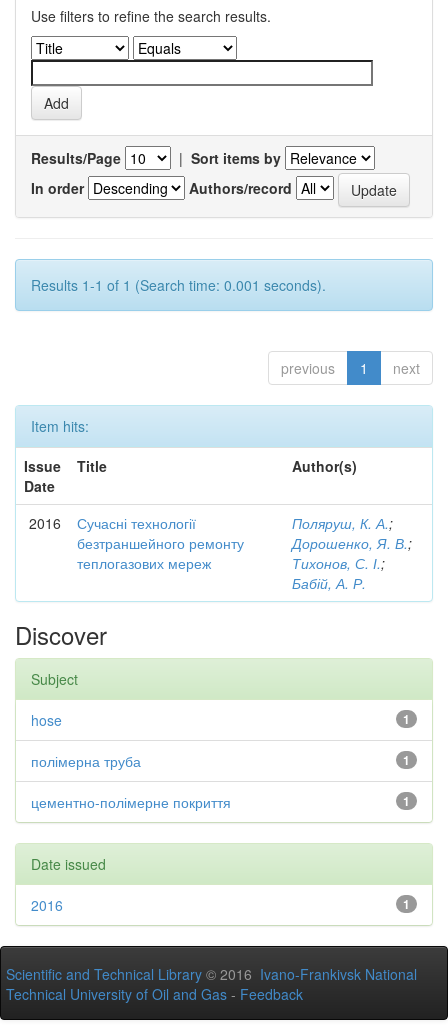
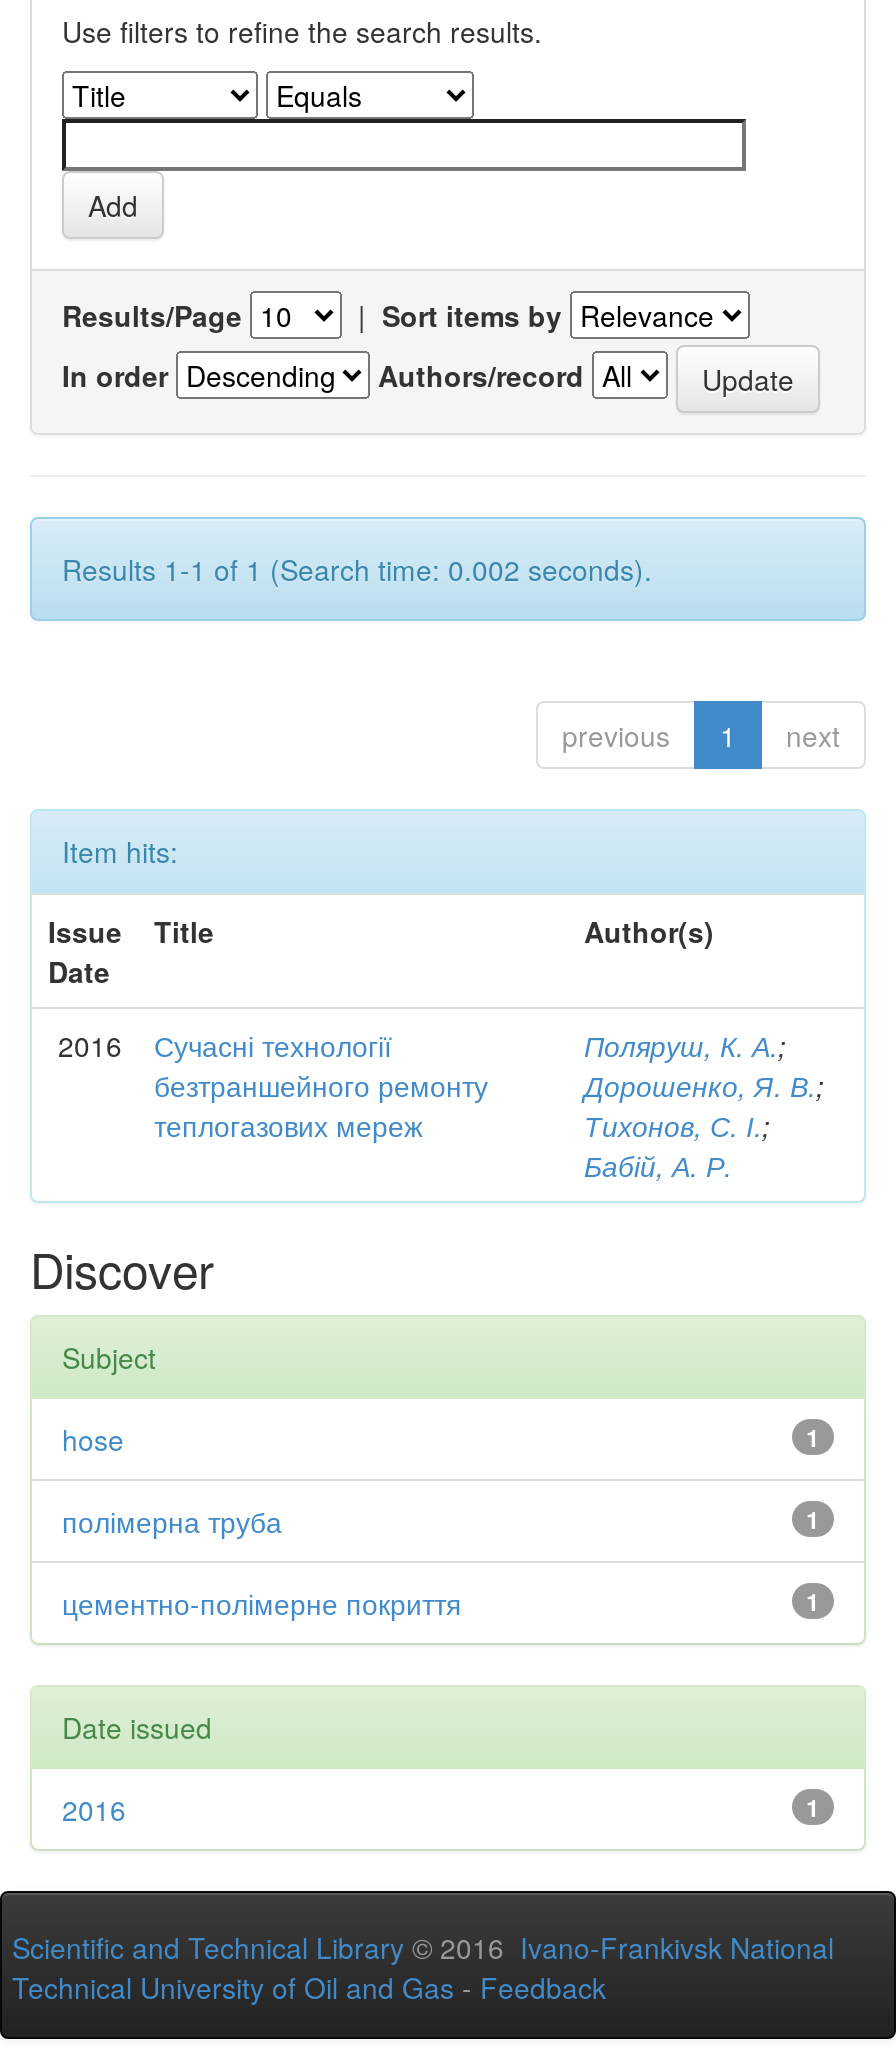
- Results 1-1 of 1 (Search time: 0.001 seconds).
+ Results 1-1 of 1 (Search time: 0.002 seconds).
